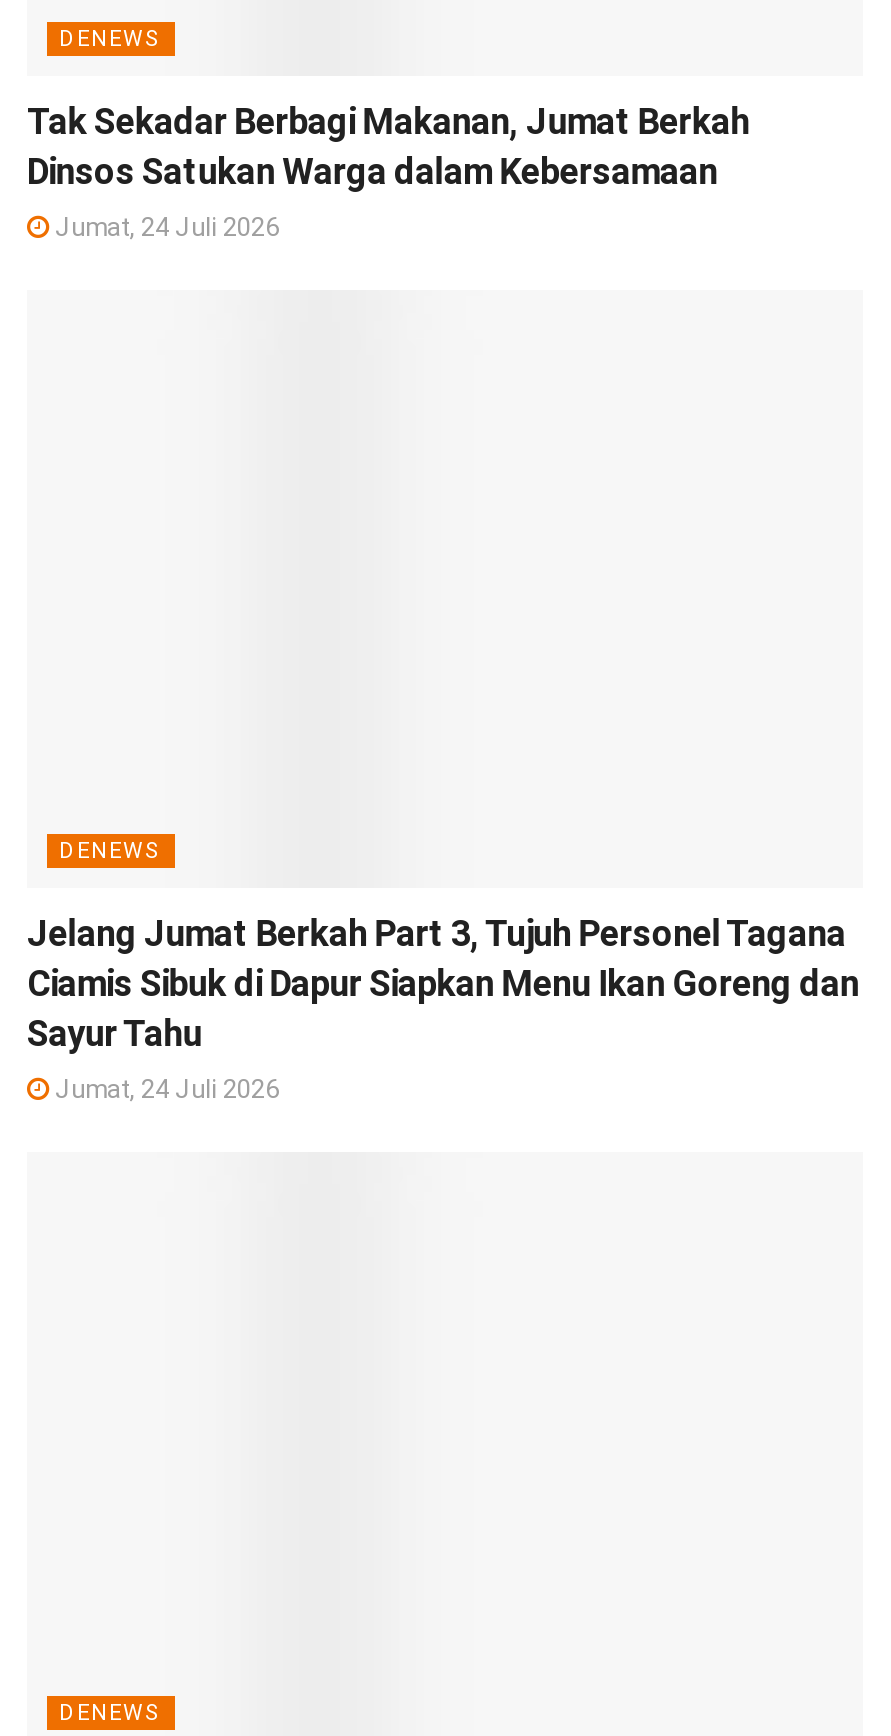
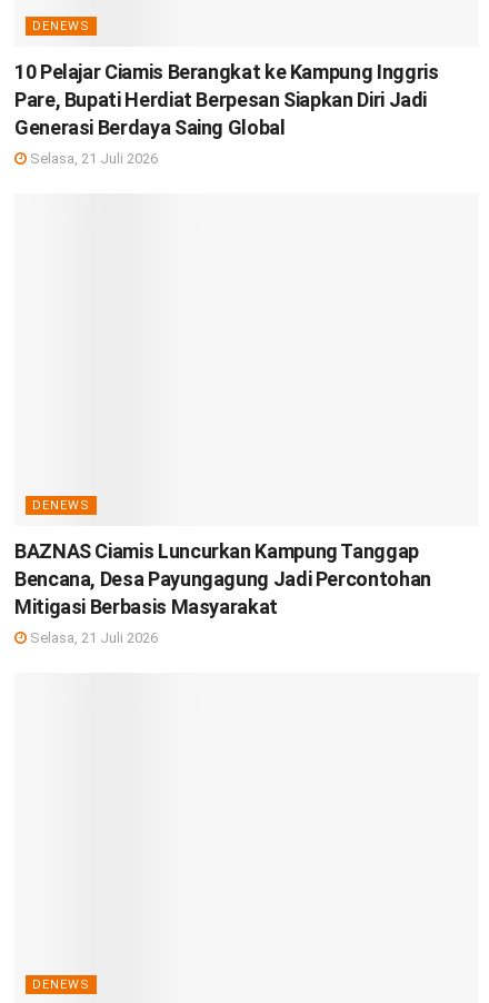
- Tak Sekadar Berbagi Makanan, Jumat Berkah
- Dinsos Satukan Warga dalam Kebersamaan
+ 10 Pelajar Ciamis Berangkat ke Kampung Inggris
+ Pare, Bupati Herdiat Berpesan Siapkan Diri Jadi
+ Generasi Berdaya Saing Global

- Jumat, 24 Juli 2026
+ Selasa, 21 Juli 2026

- Jelang Jumat Berkah Part 3, Tujuh Personel Tagana
- Ciamis Sibuk di Dapur Siapkan Menu Ikan Goreng dan
- Sayur Tahu
+ BAZNAS Ciamis Luncurkan Kampung Tanggap
+ Bencana, Desa Payungagung Jadi Percontohan
+ Mitigasi Berbasis Masyarakat

- Jumat, 24 Juli 2026
+ Selasa, 21 Juli 2026
